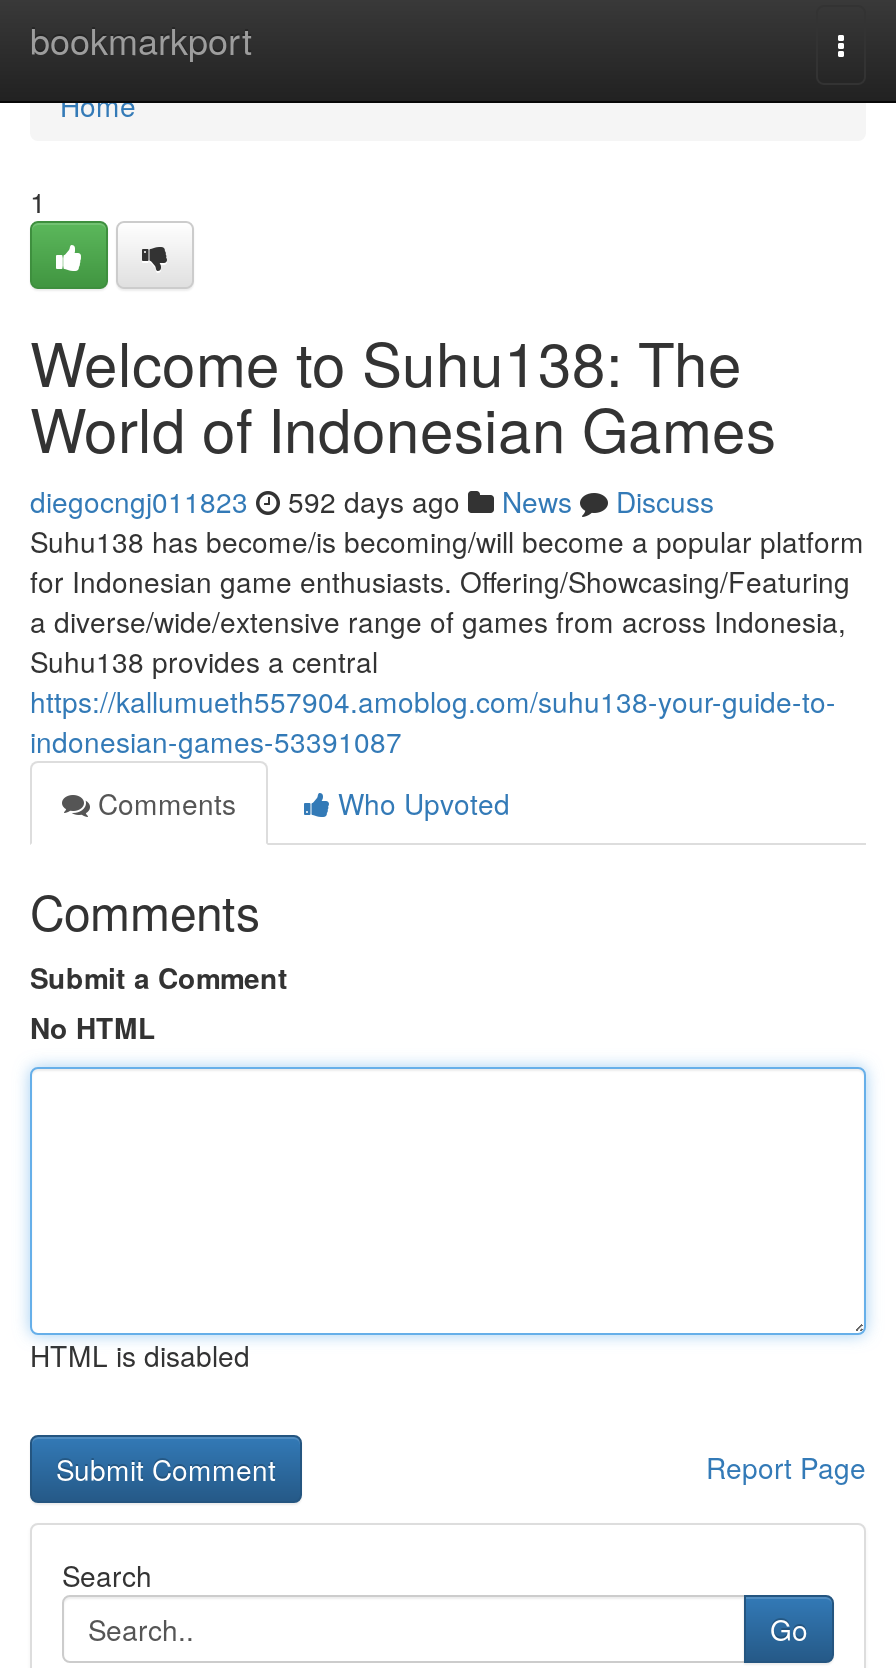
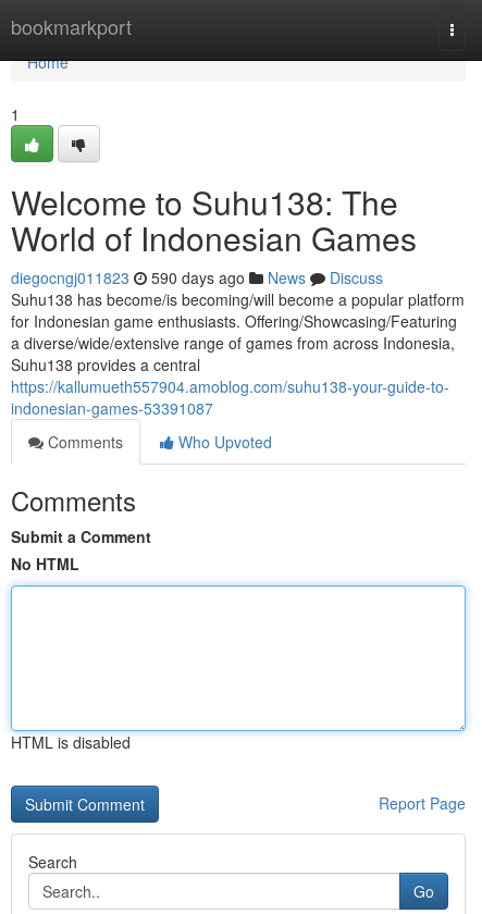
- diegocngj011823 592 days ago News Discuss
+ diegocngj011823 590 days ago News Discuss
